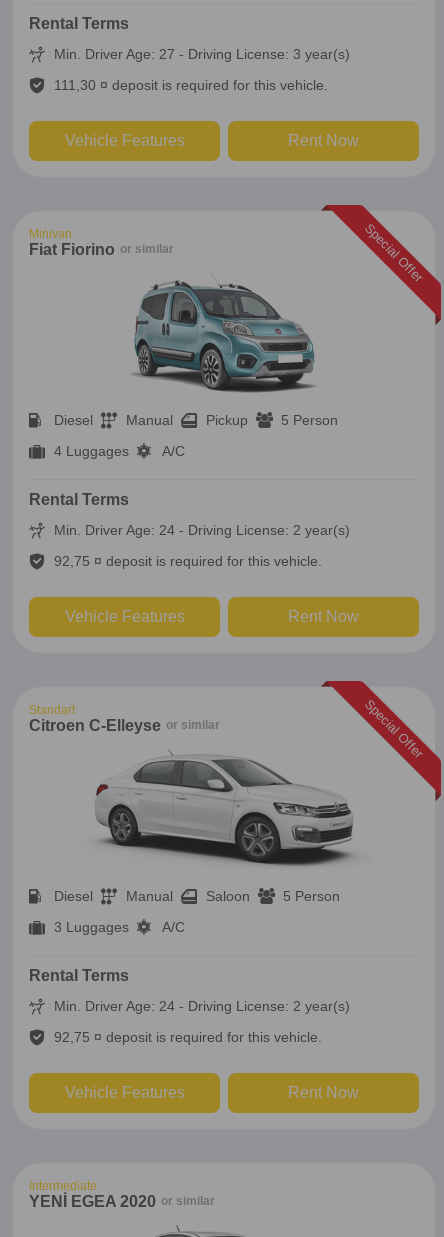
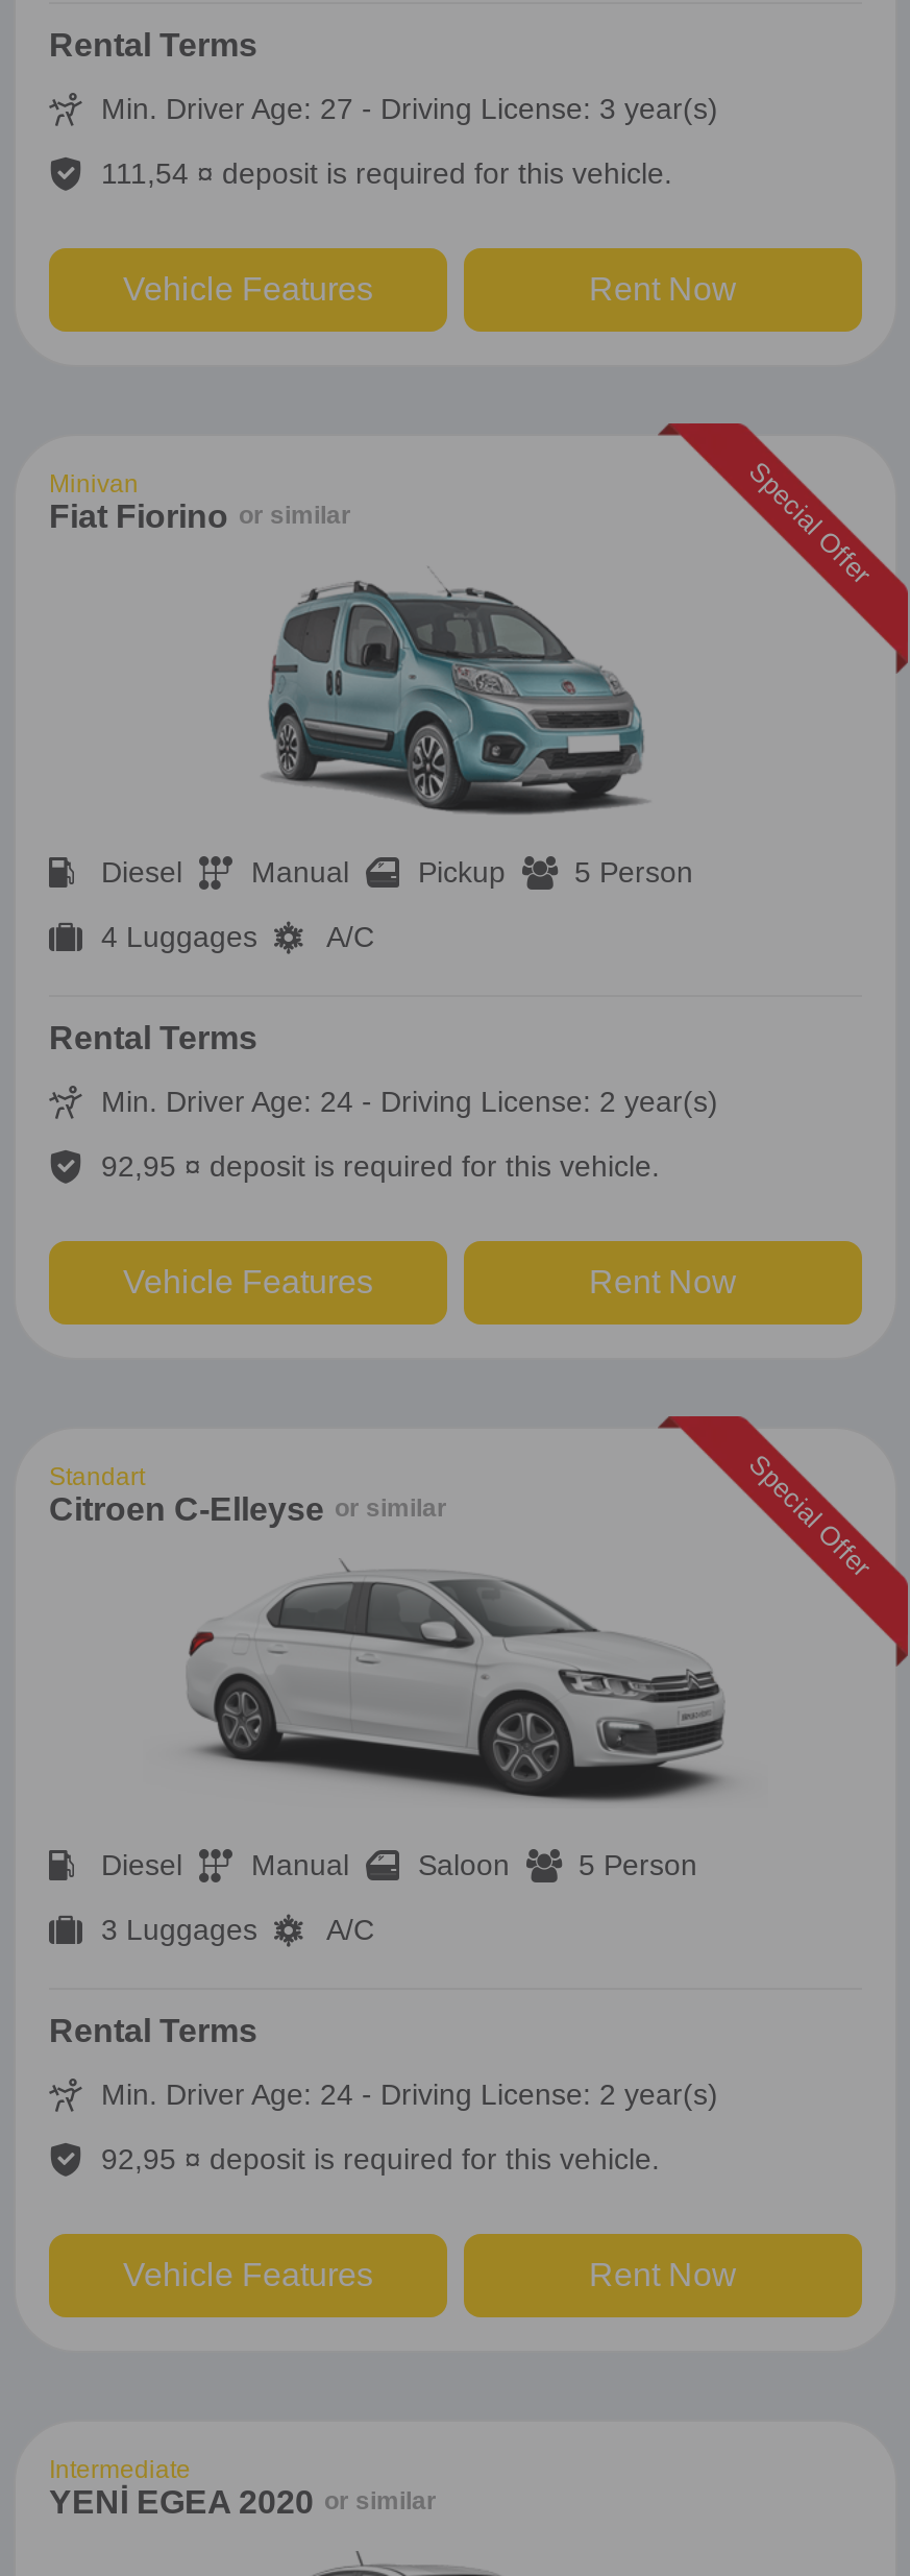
- 111,30 ¤ deposit is required for this vehicle.
+ 111,54 ¤ deposit is required for this vehicle.

- 92,75 ¤ deposit is required for this vehicle.
+ 92,95 ¤ deposit is required for this vehicle.

- 92,75 ¤ deposit is required for this vehicle.
+ 92,95 ¤ deposit is required for this vehicle.
